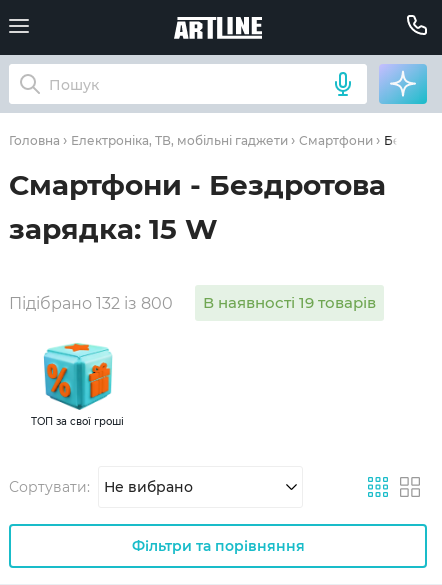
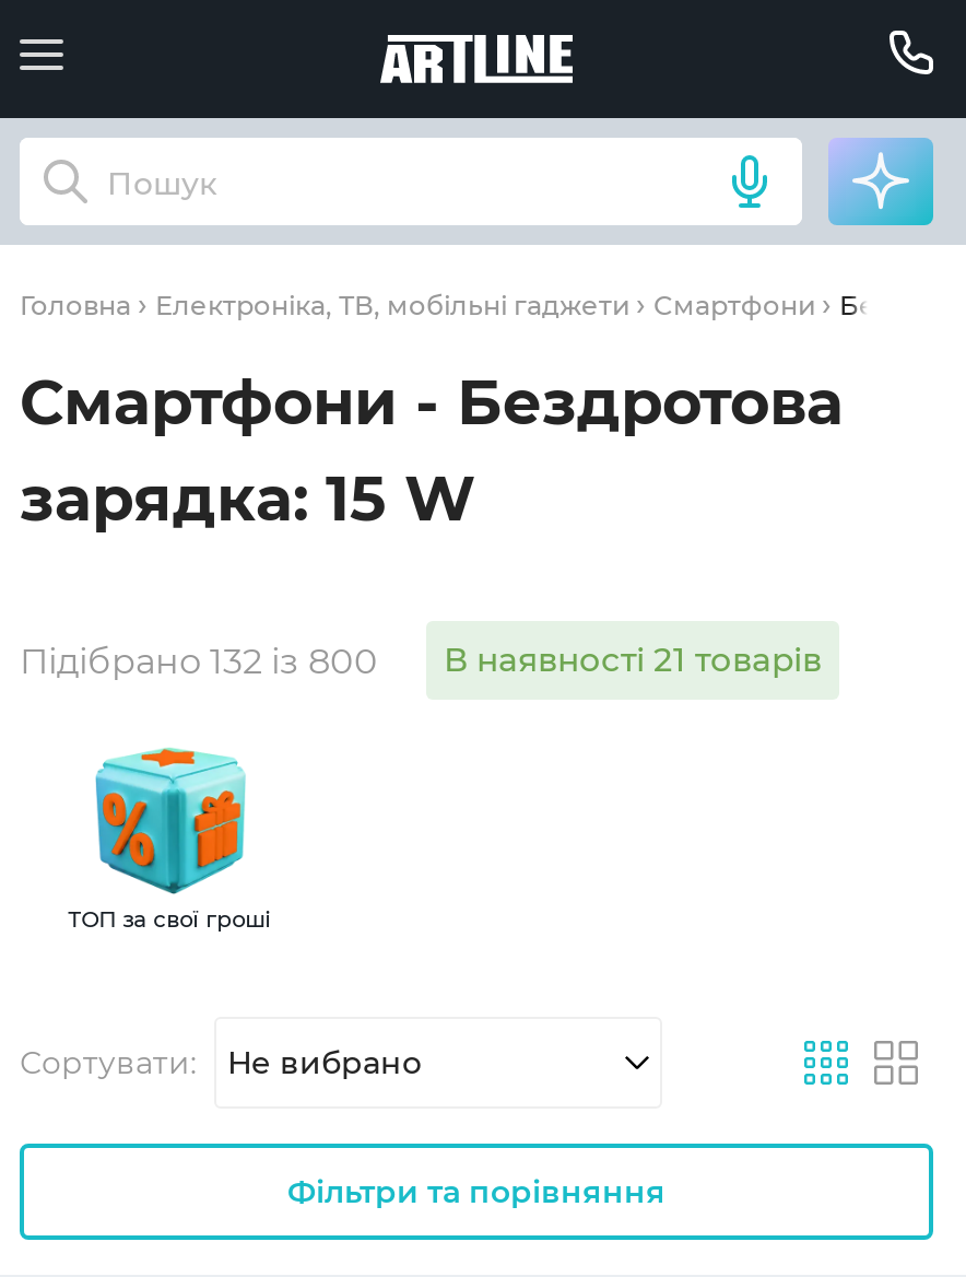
- В наявності 19 товарів
+ В наявності 21 товарів
